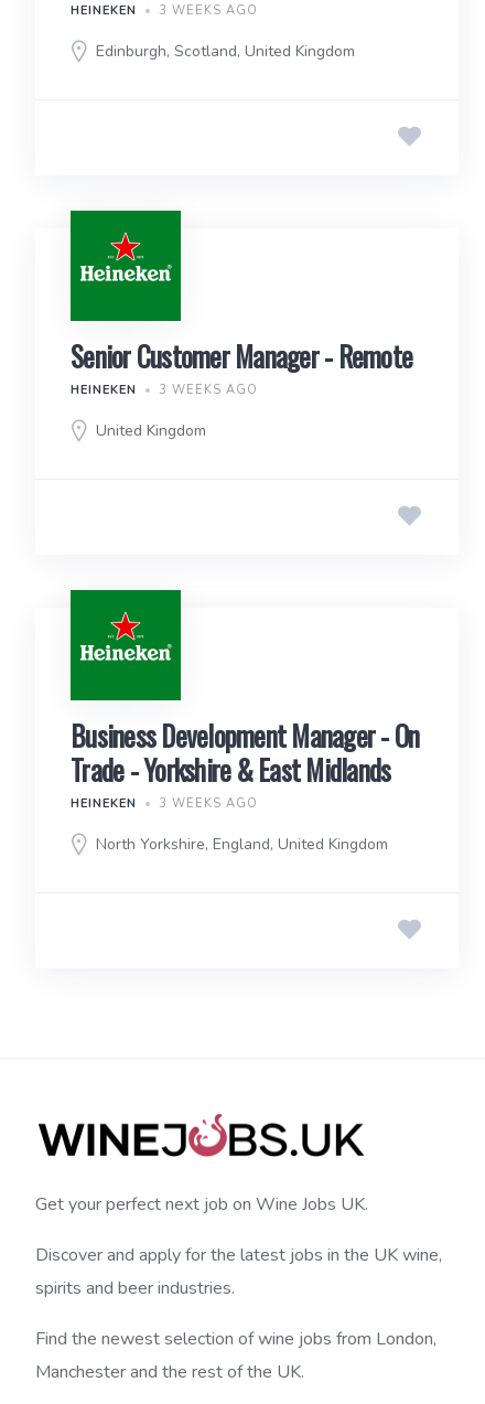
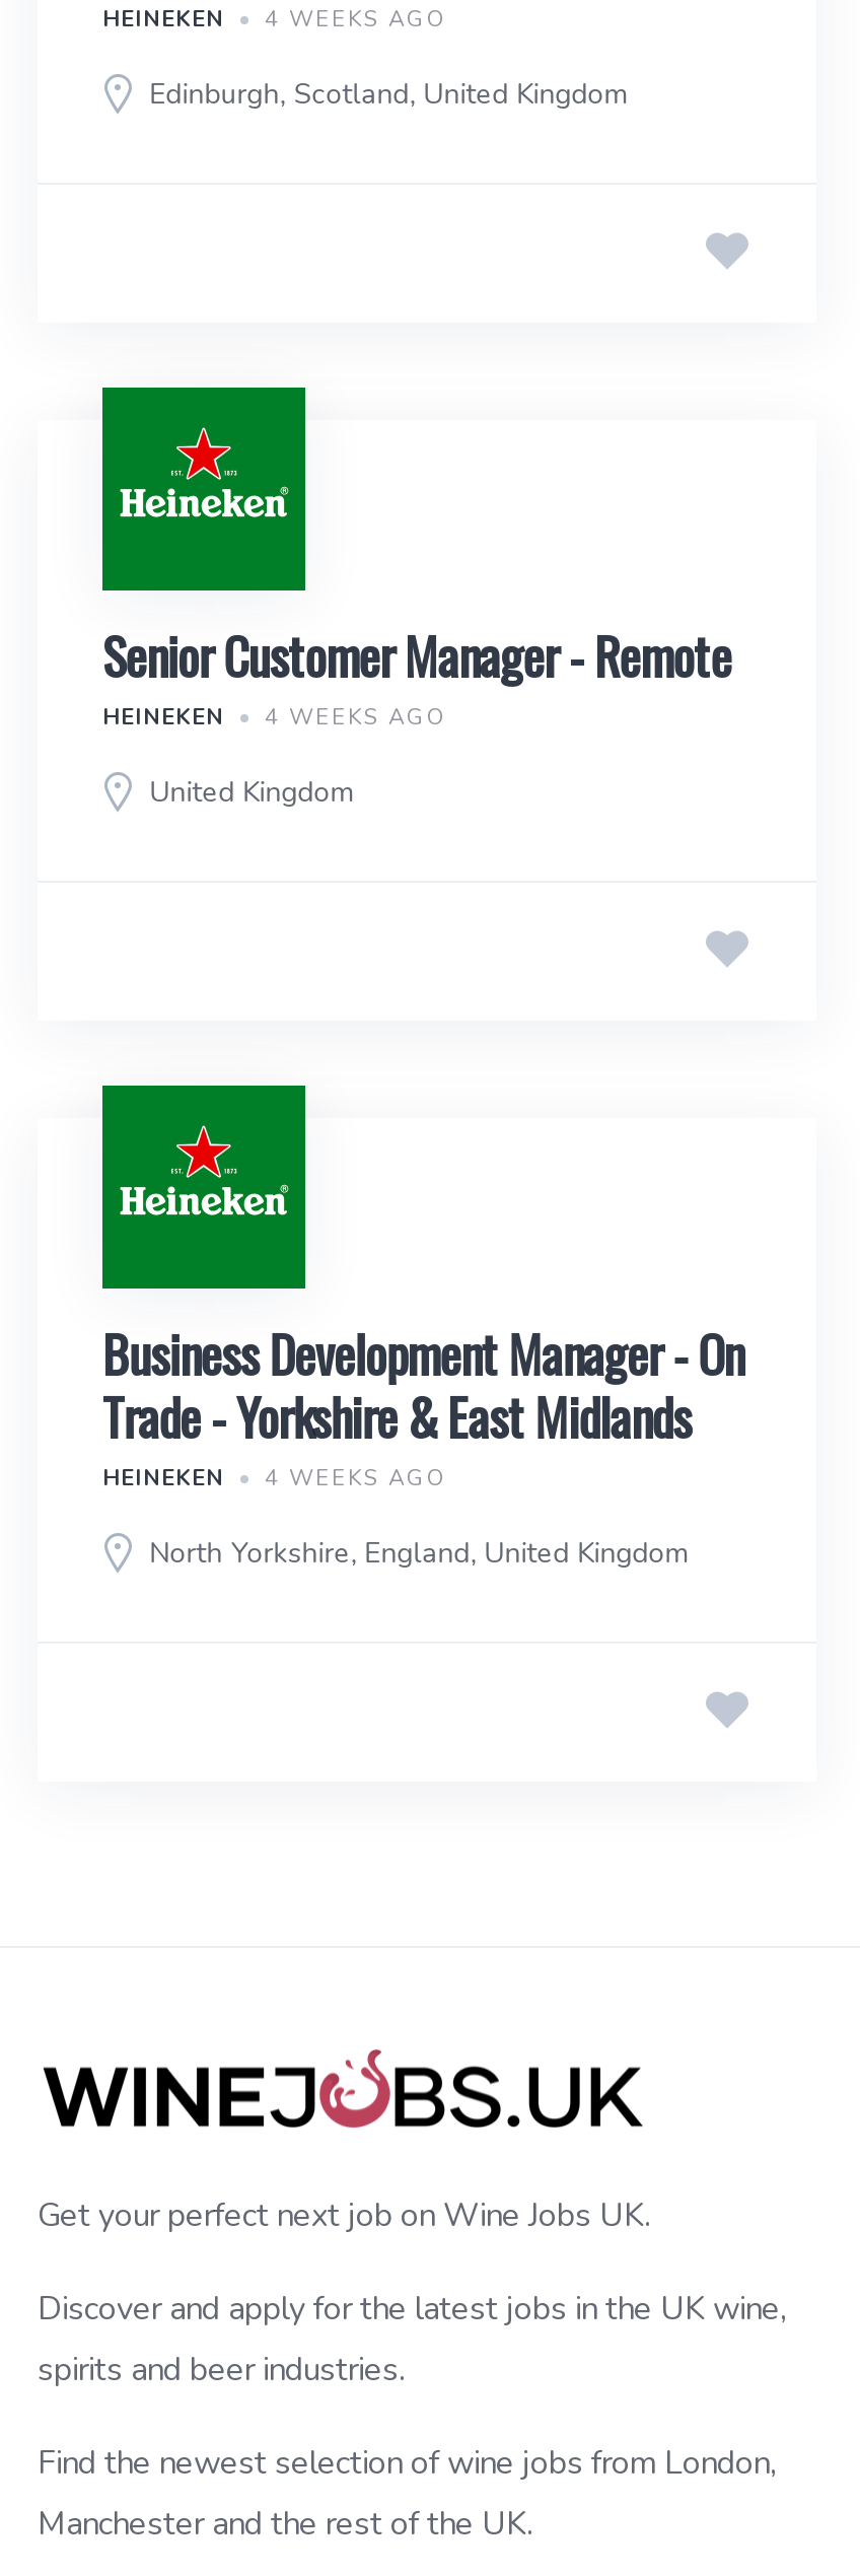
- HEINEKEN 3 WEEKS AGO
+ HEINEKEN 4 WEEKS AGO

- HEINEKEN 3 WEEKS AGO
+ HEINEKEN 4 WEEKS AGO

- HEINEKEN 3 WEEKS AGO
+ HEINEKEN 4 WEEKS AGO
